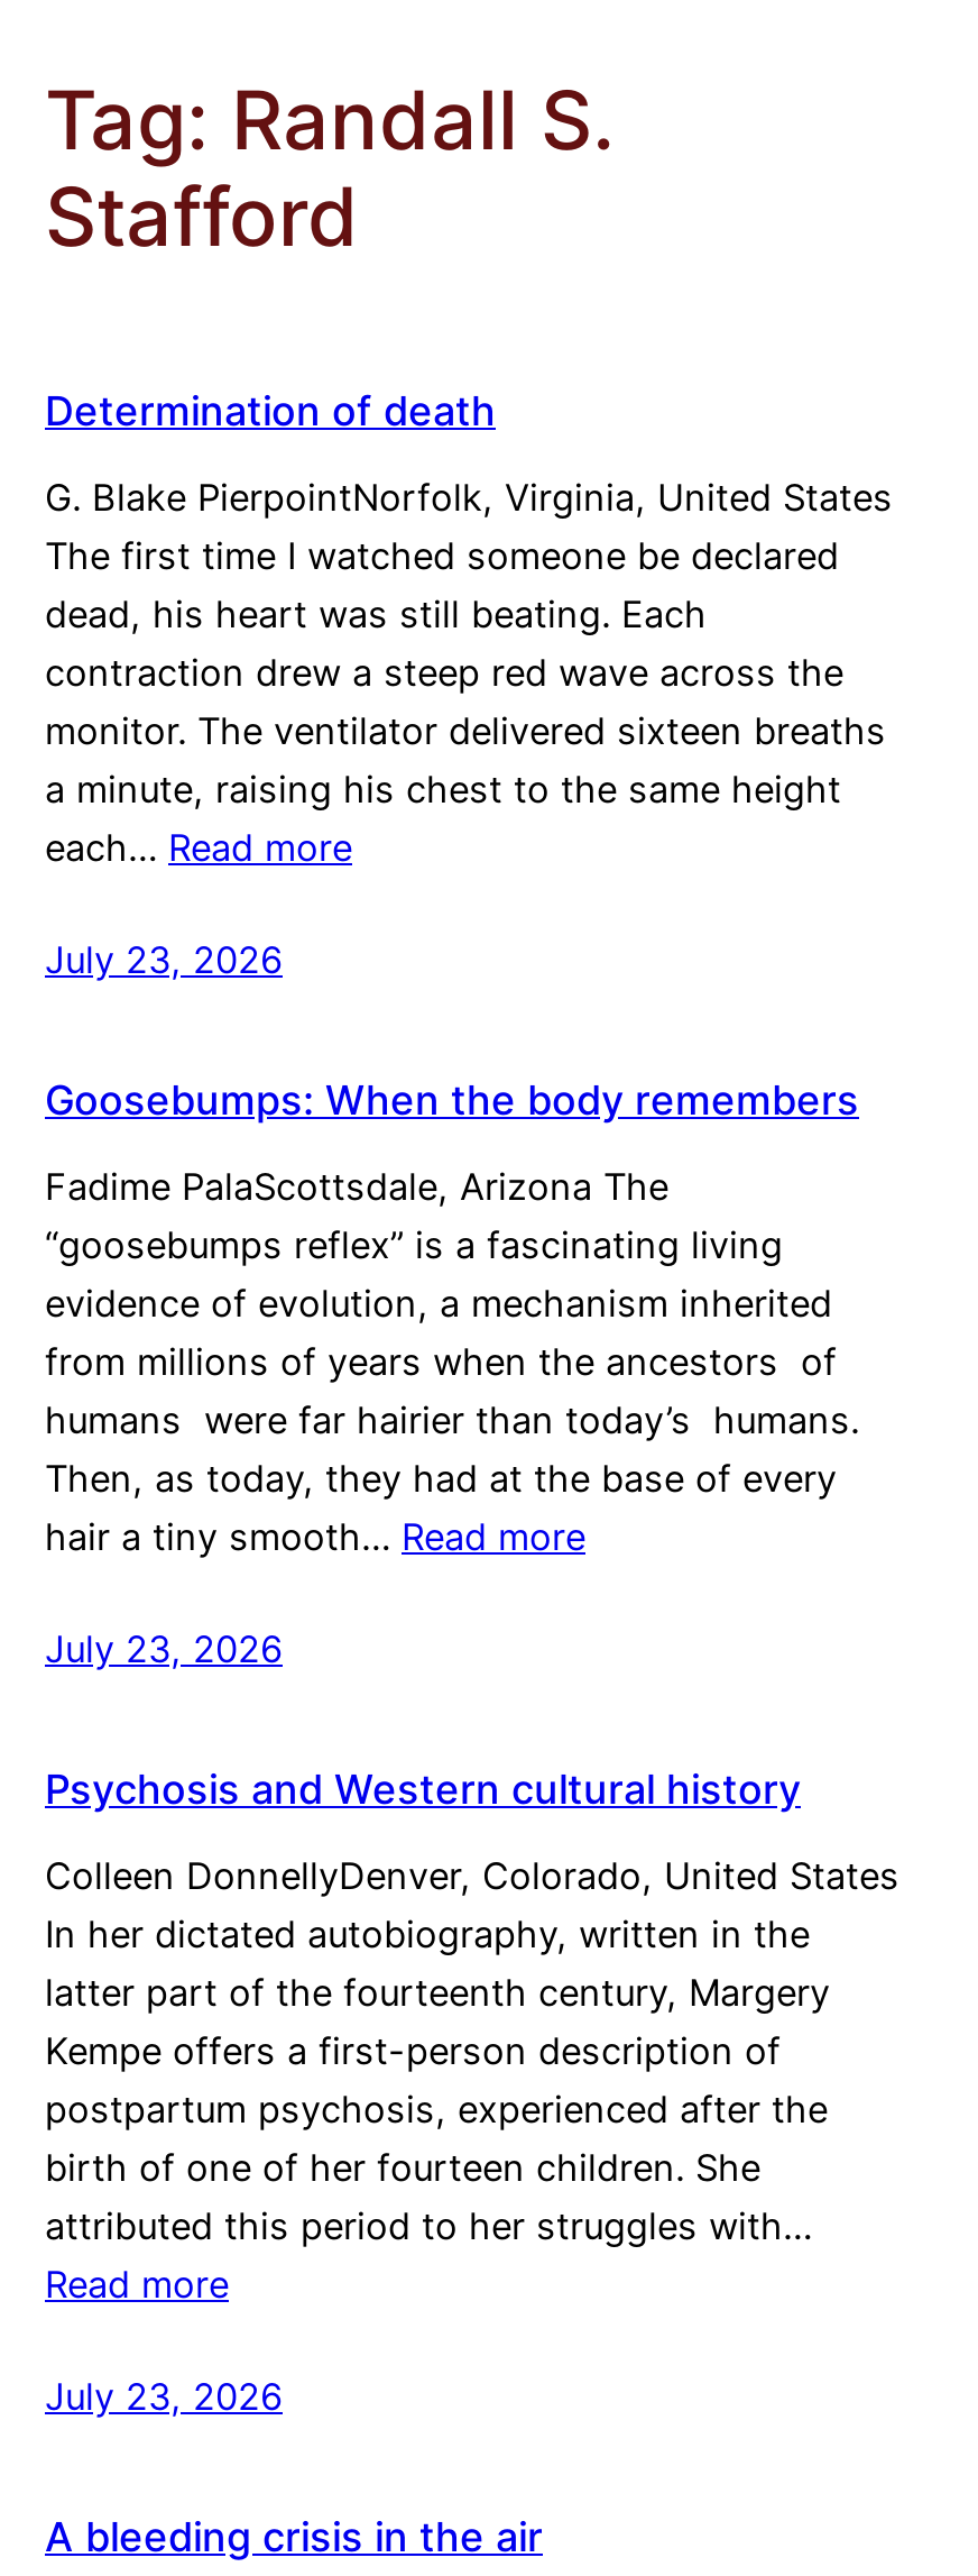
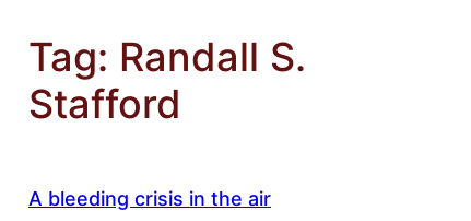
- Determination of death
- G. Blake PierpointNorfolk, Virginia, United States
- The first time I watched someone be declared
- dead, his heart was still beating. Each
- contraction drew a steep red wave across the
- monitor. The ventilator delivered sixteen breaths
- a minute, raising his chest to the same height
- each… Read more
- July 23, 2026
- Goosebumps: When the body remembers
- Fadime PalaScottsdale, Arizona The
- “goosebumps reflex” is a fascinating living
- evidence of evolution, a mechanism inherited
- from millions of years when the ancestors of
- humans were far hairier than today’s humans.
- Then, as today, they had at the base of every
- hair a tiny smooth… Read more
- July 23, 2026
- Psychosis and Western cultural history
- Colleen DonnellyDenver, Colorado, United States
- In her dictated autobiography, written in the
- latter part of the fourteenth century, Margery
- Kempe offers a first-person description of
- postpartum psychosis, experienced after the
- birth of one of her fourteen children. She
- attributed this period to her struggles with…
- Read more
- July 23, 2026
